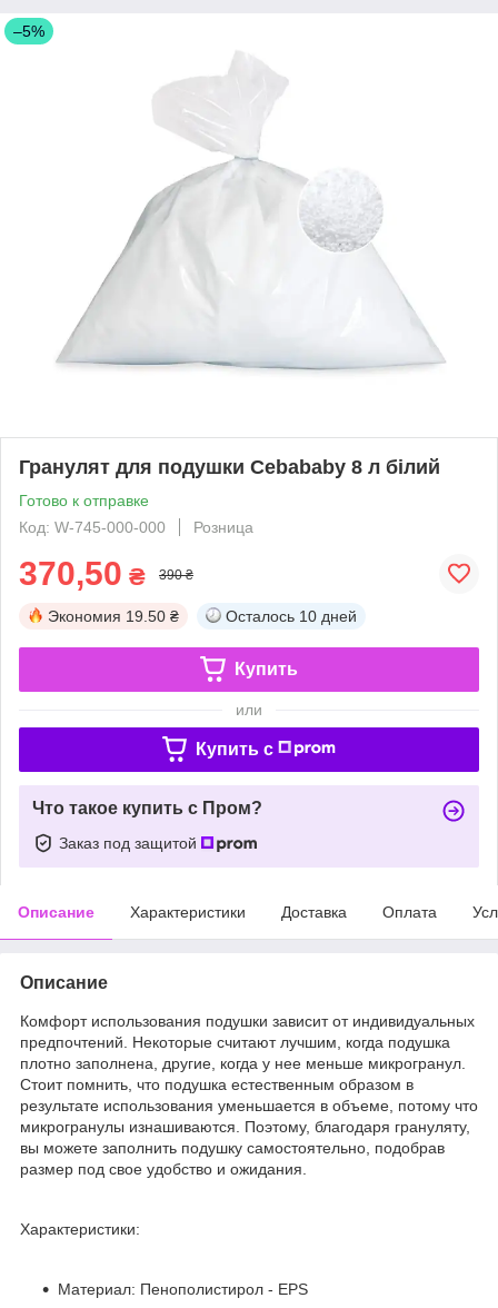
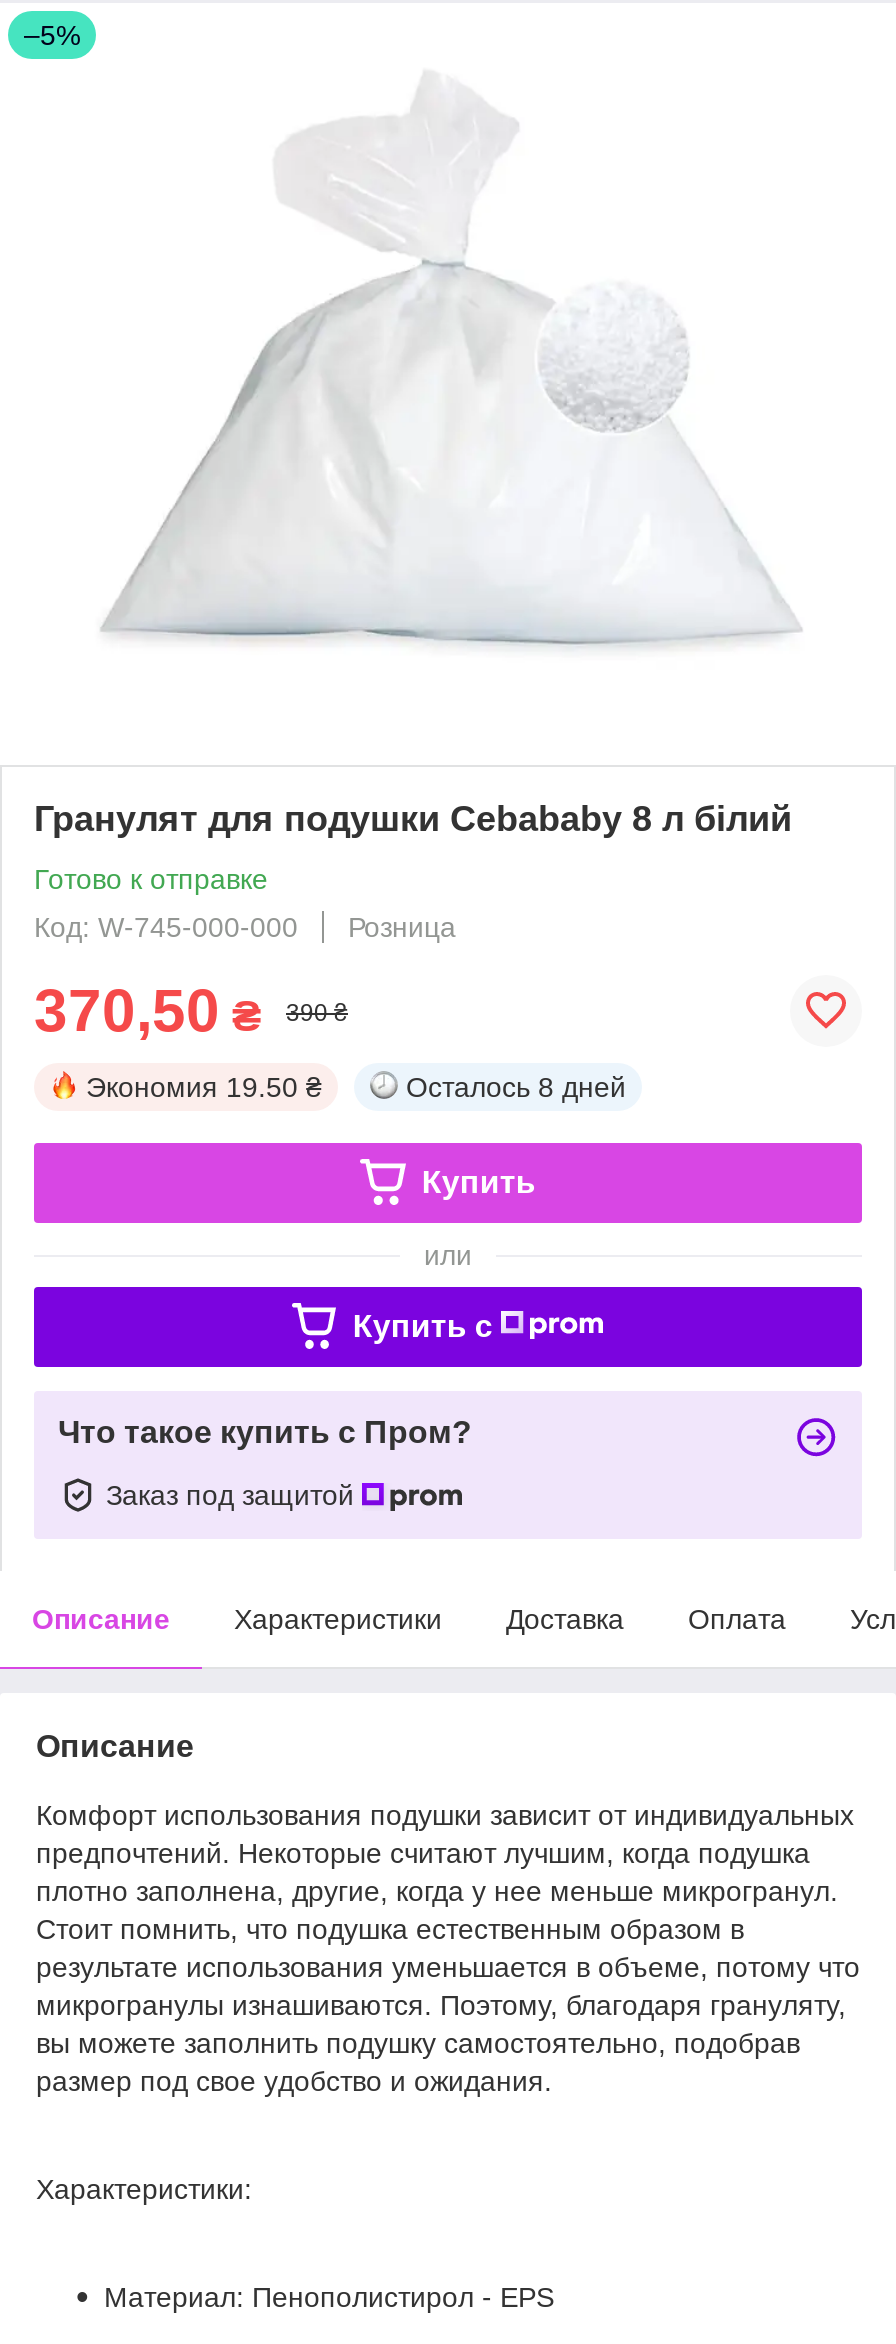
- Осталось 10 дней
+ Осталось 8 дней
